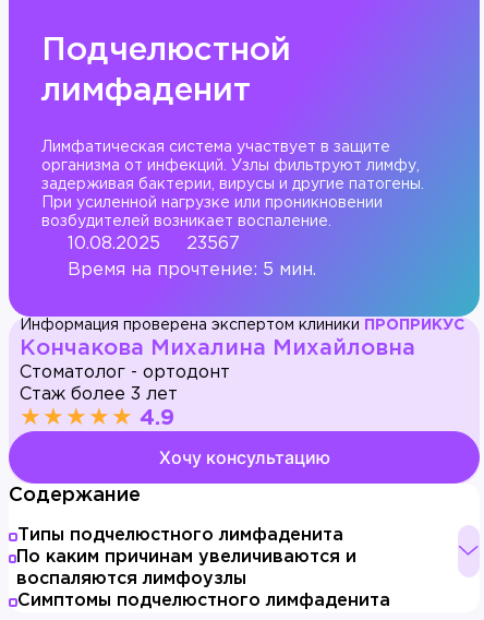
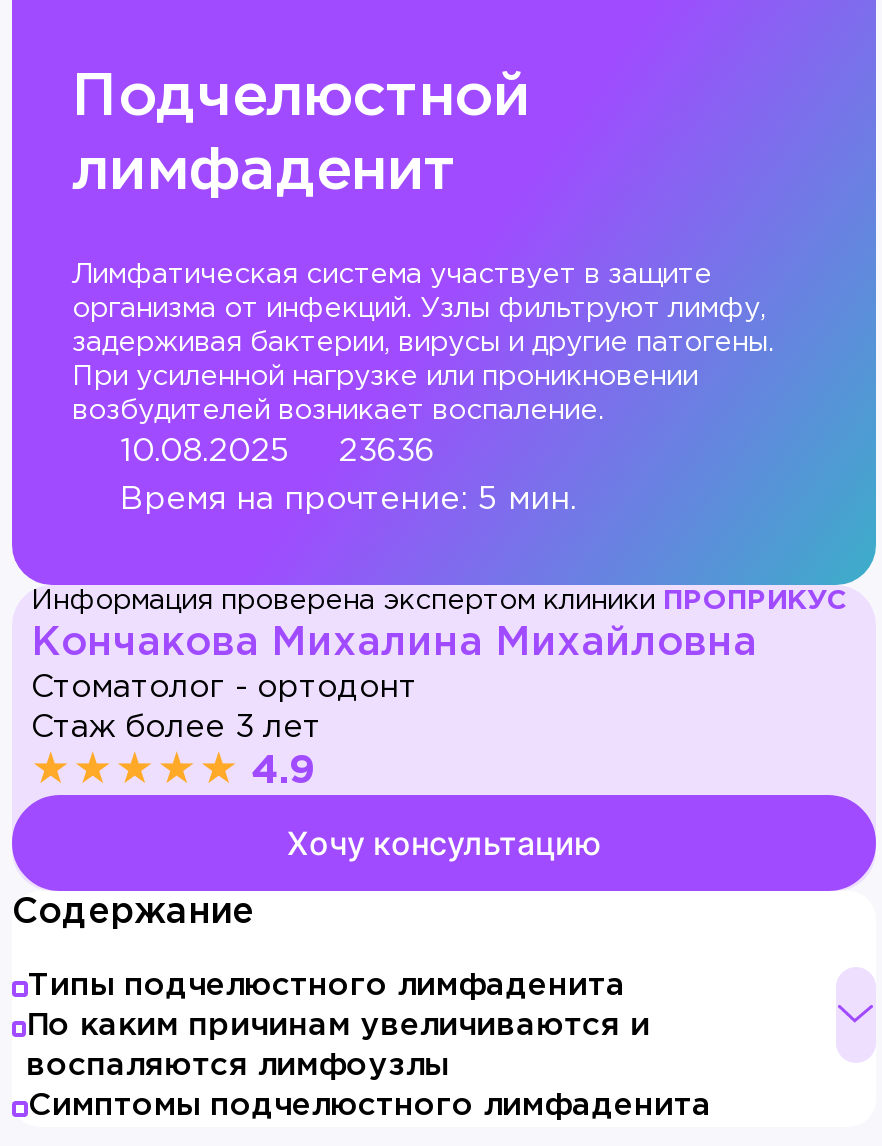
- 10.08.2025 23567
+ 10.08.2025 23636
